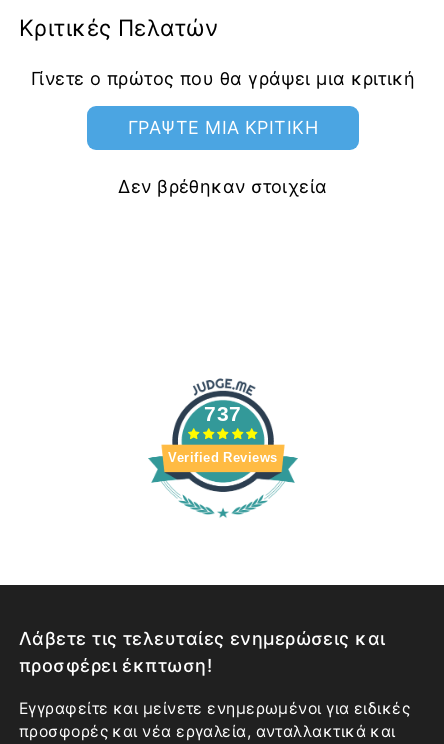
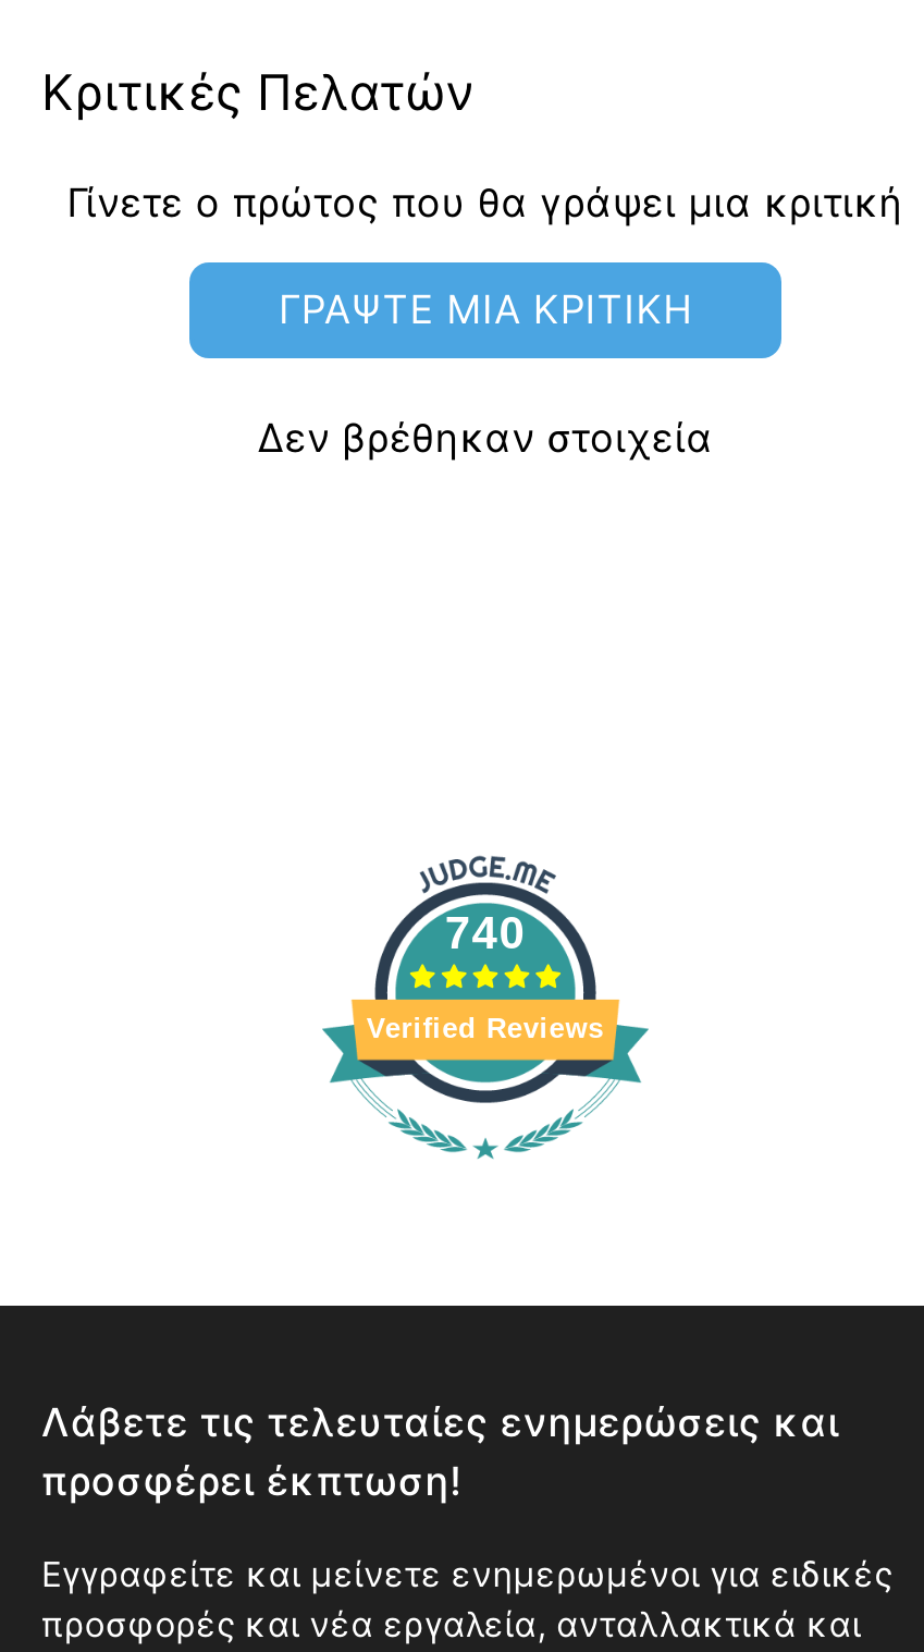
- 737
+ 740
